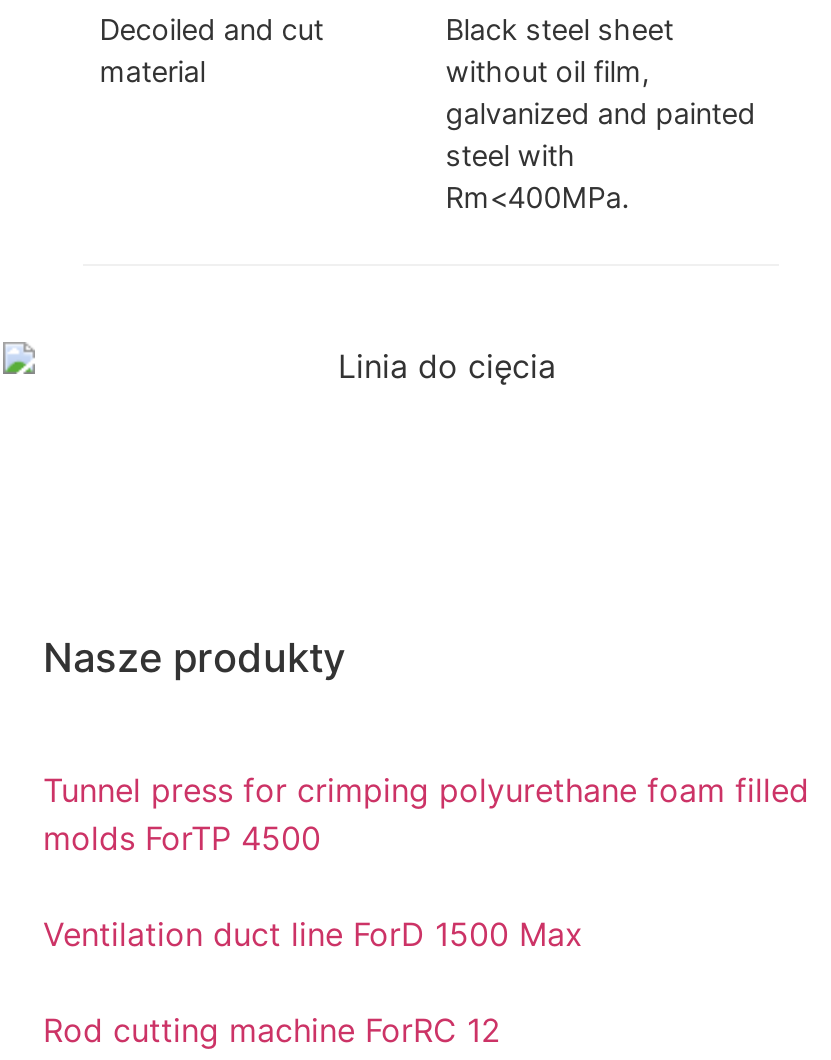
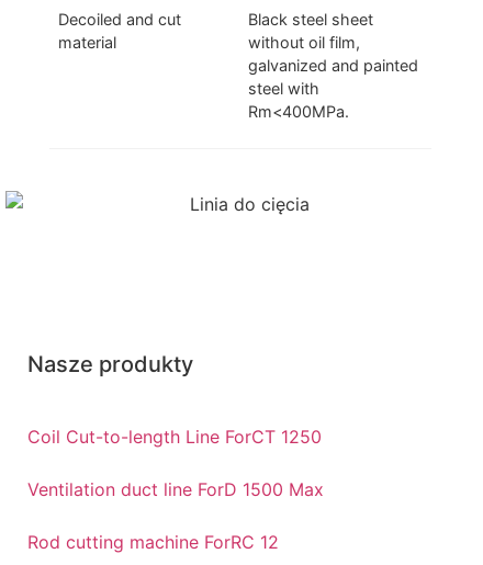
- Tunnel press for crimping polyurethane foam filled
- molds ForTP 4500
+ Coil Cut-to-length Line ForCT 1250
